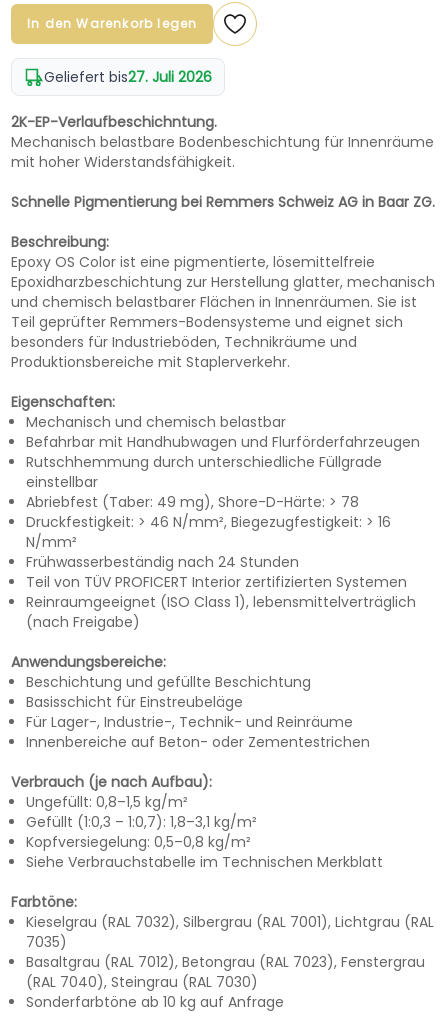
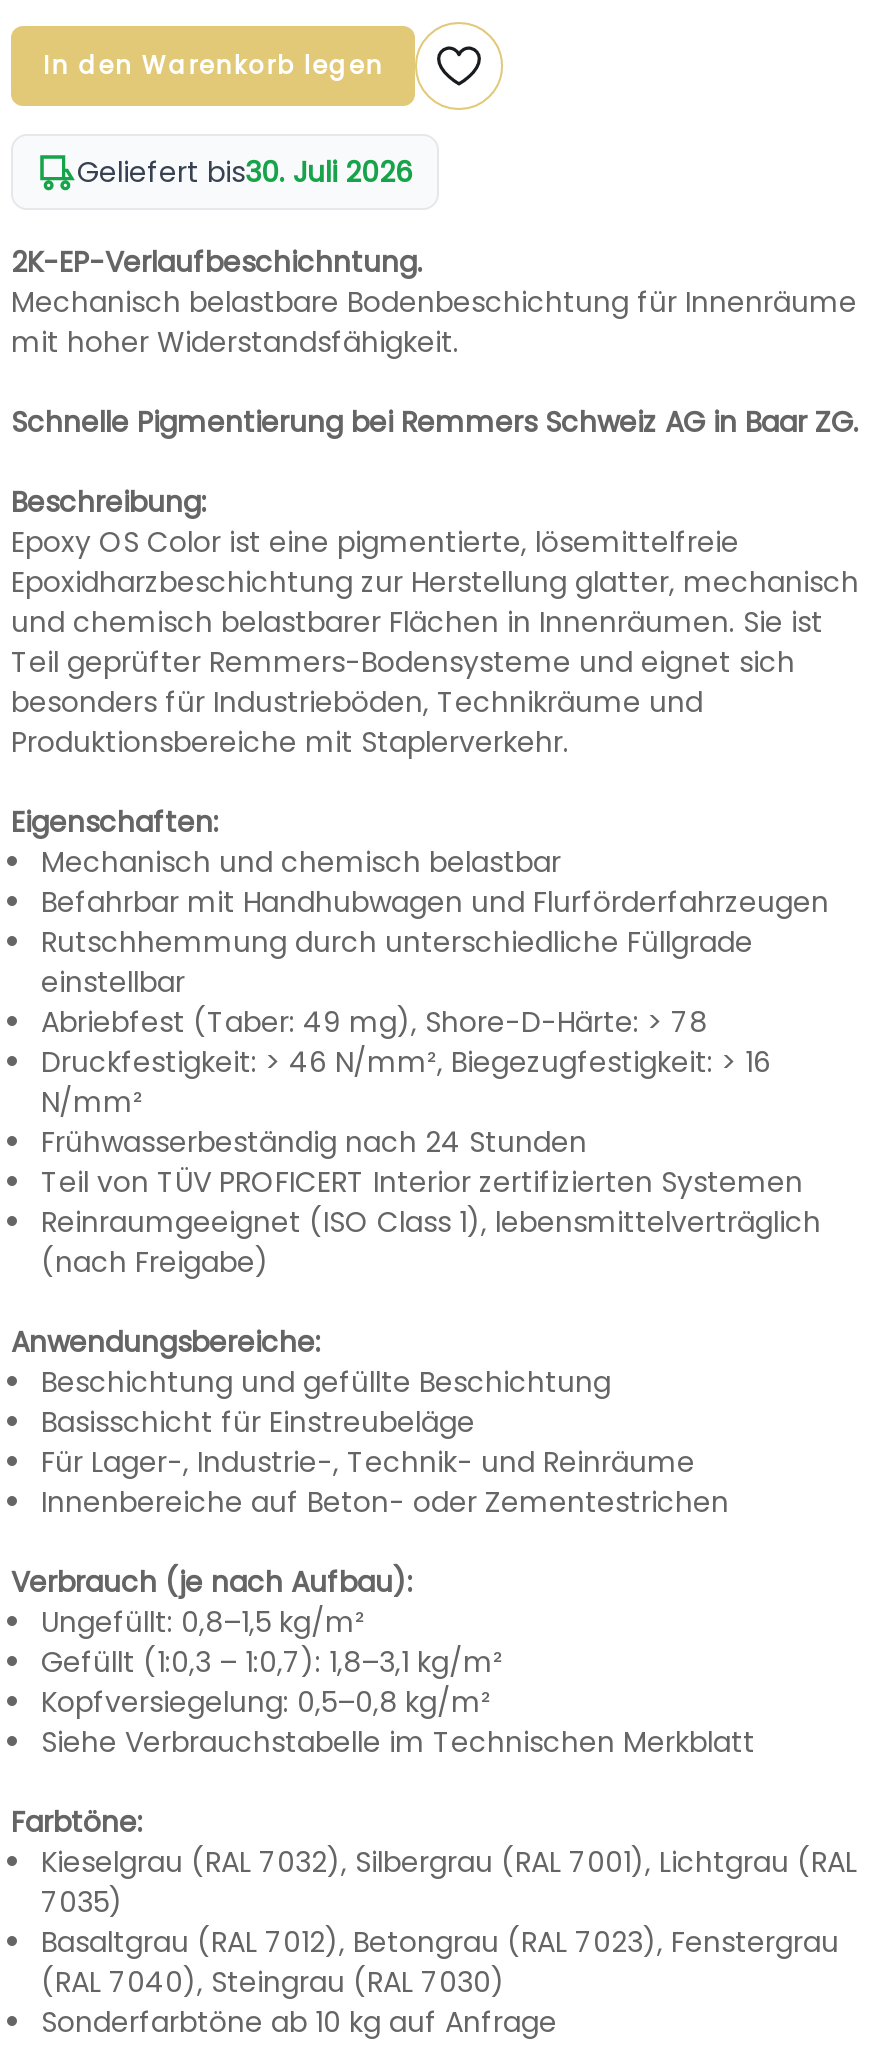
- Geliefert bis27. Juli 2026
+ Geliefert bis30. Juli 2026
